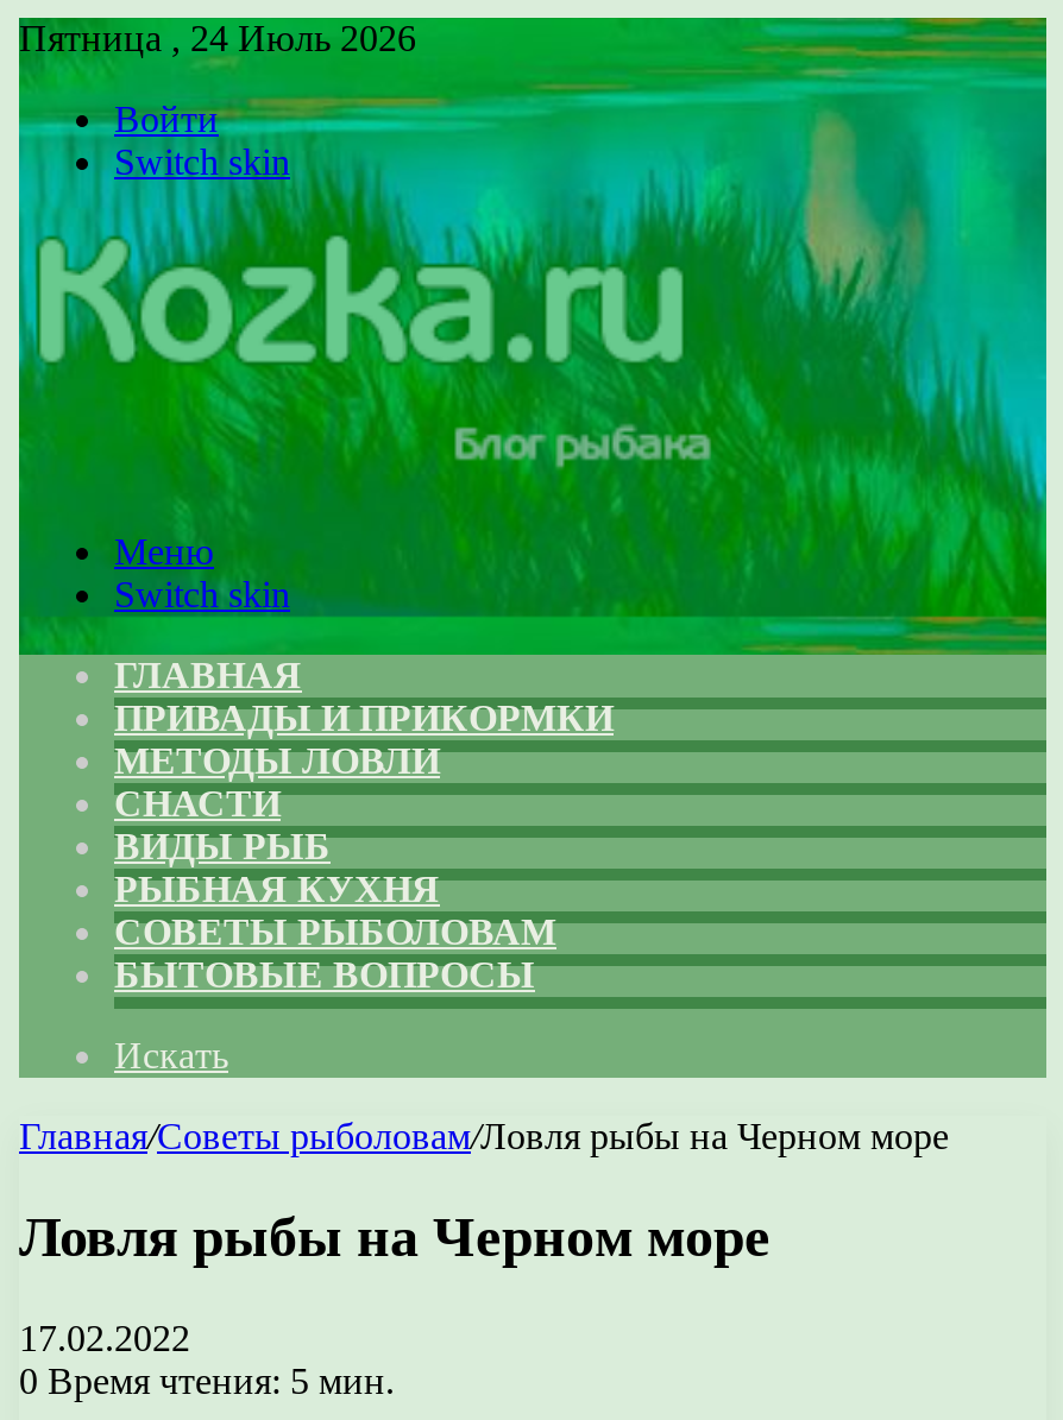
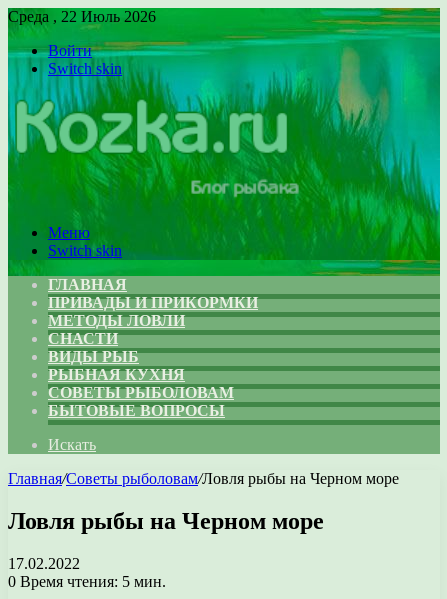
- Пятница , 24 Июль 2026
+ Среда , 22 Июль 2026
